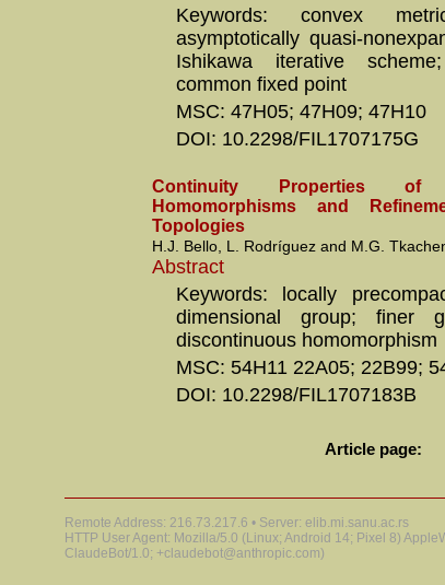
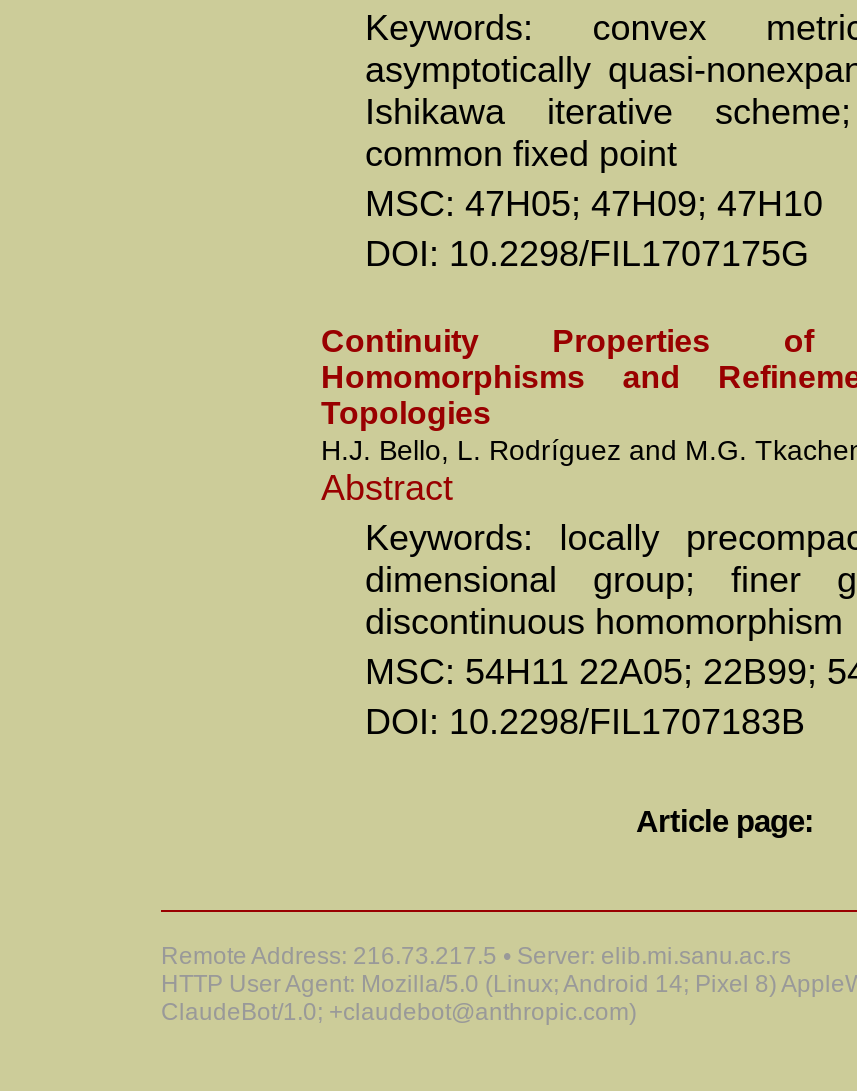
- Remote Address: 216.73.217.6 • Server: elib.mi.sanu.ac.rs
+ Remote Address: 216.73.217.5 • Server: elib.mi.sanu.ac.rs
